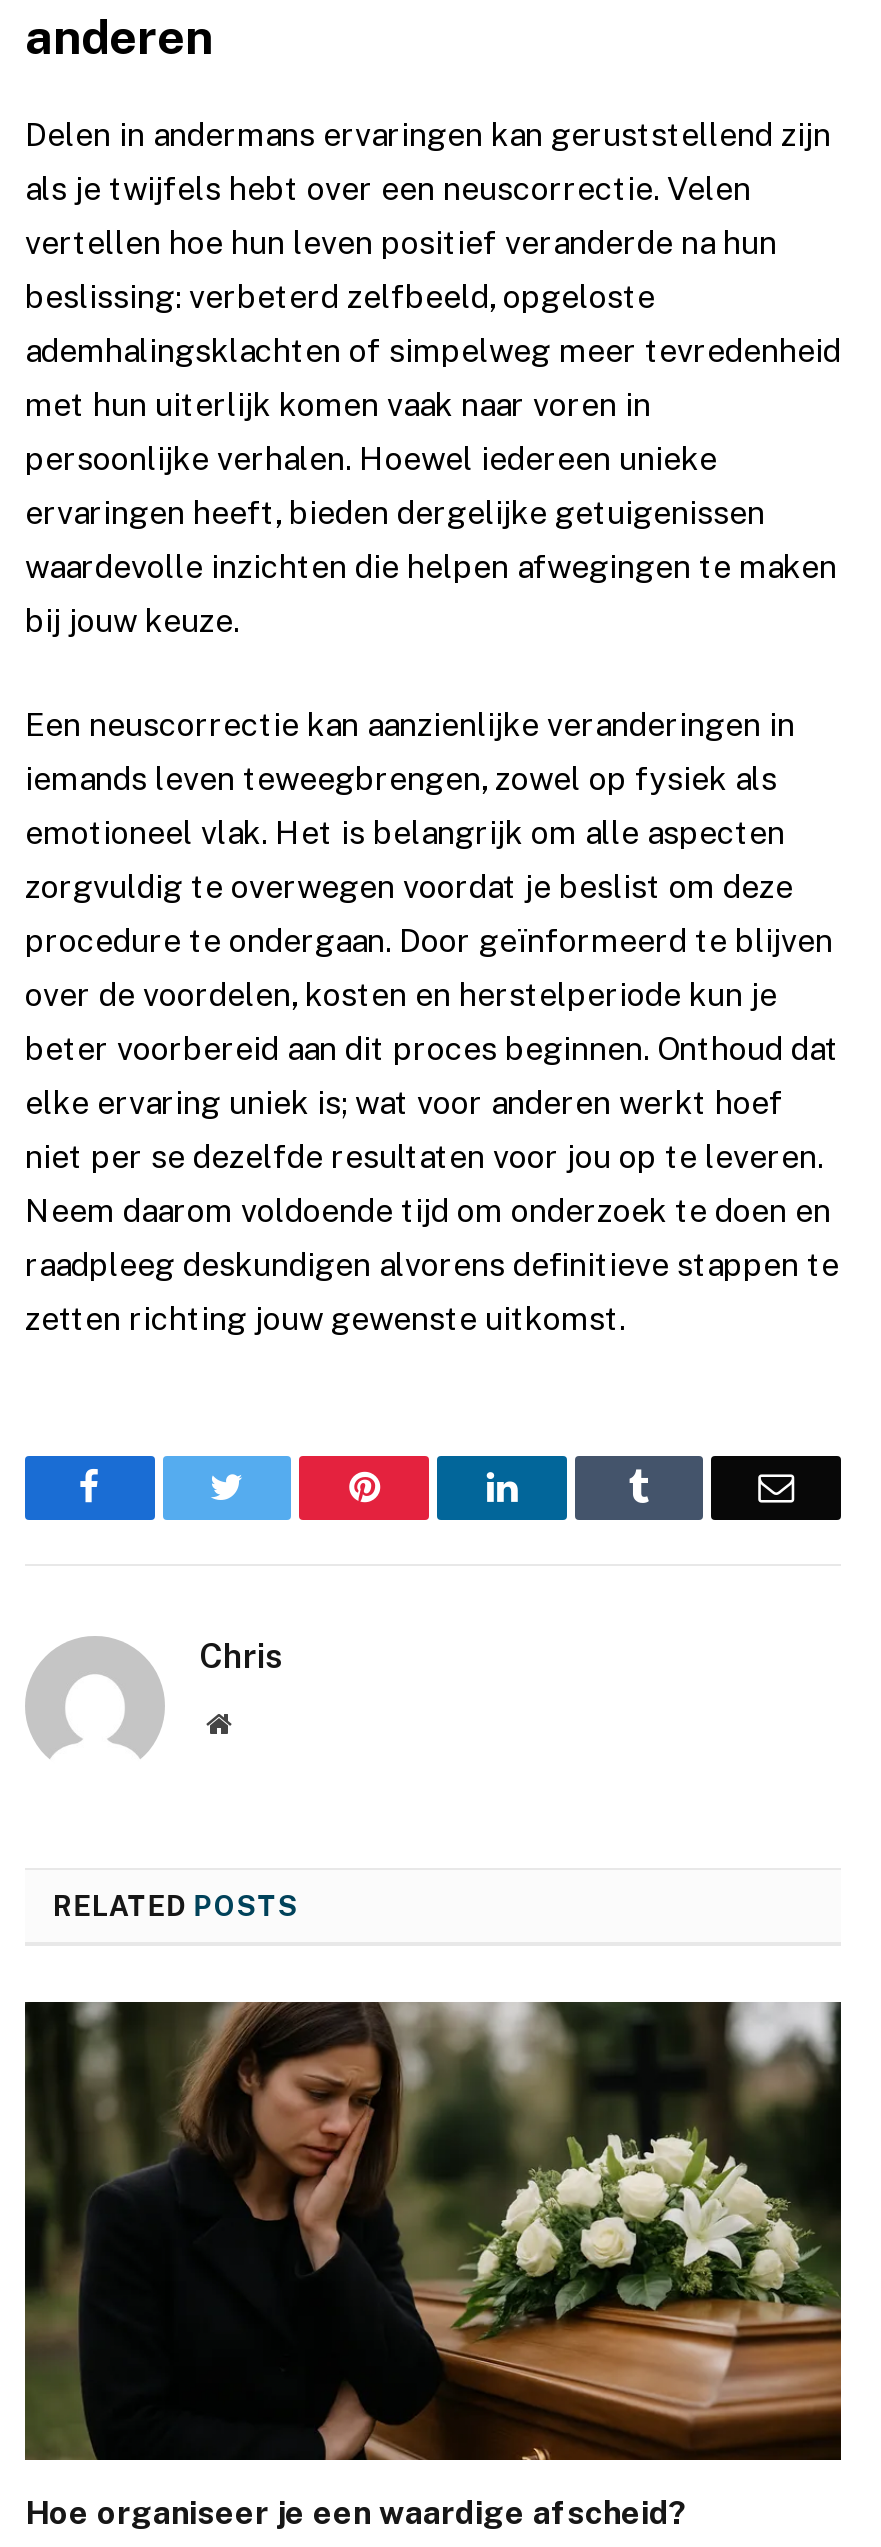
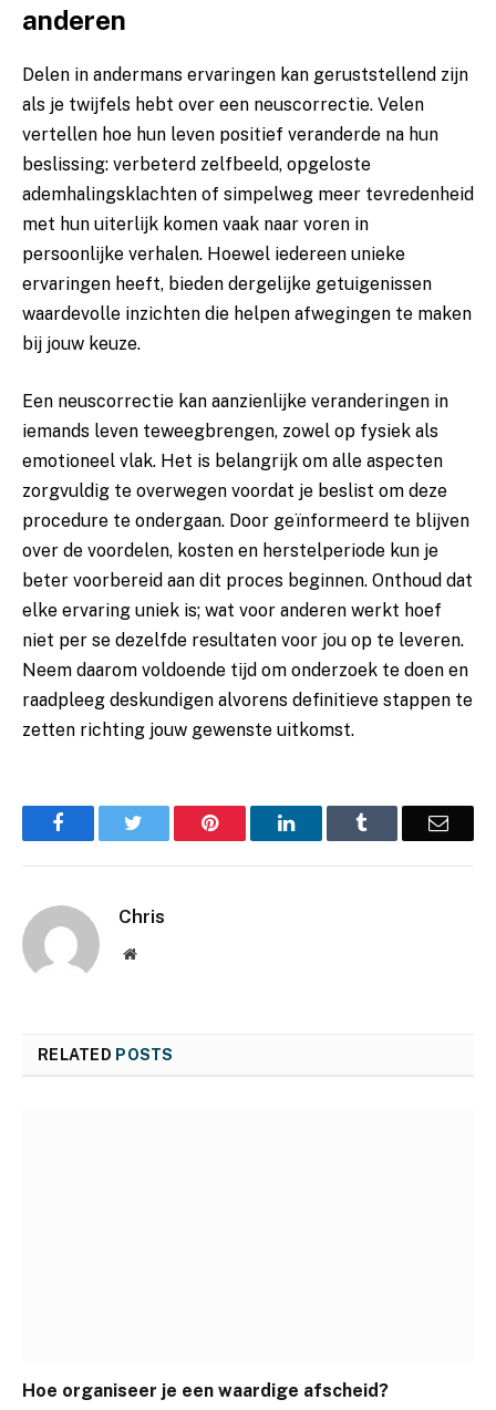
- [image]
